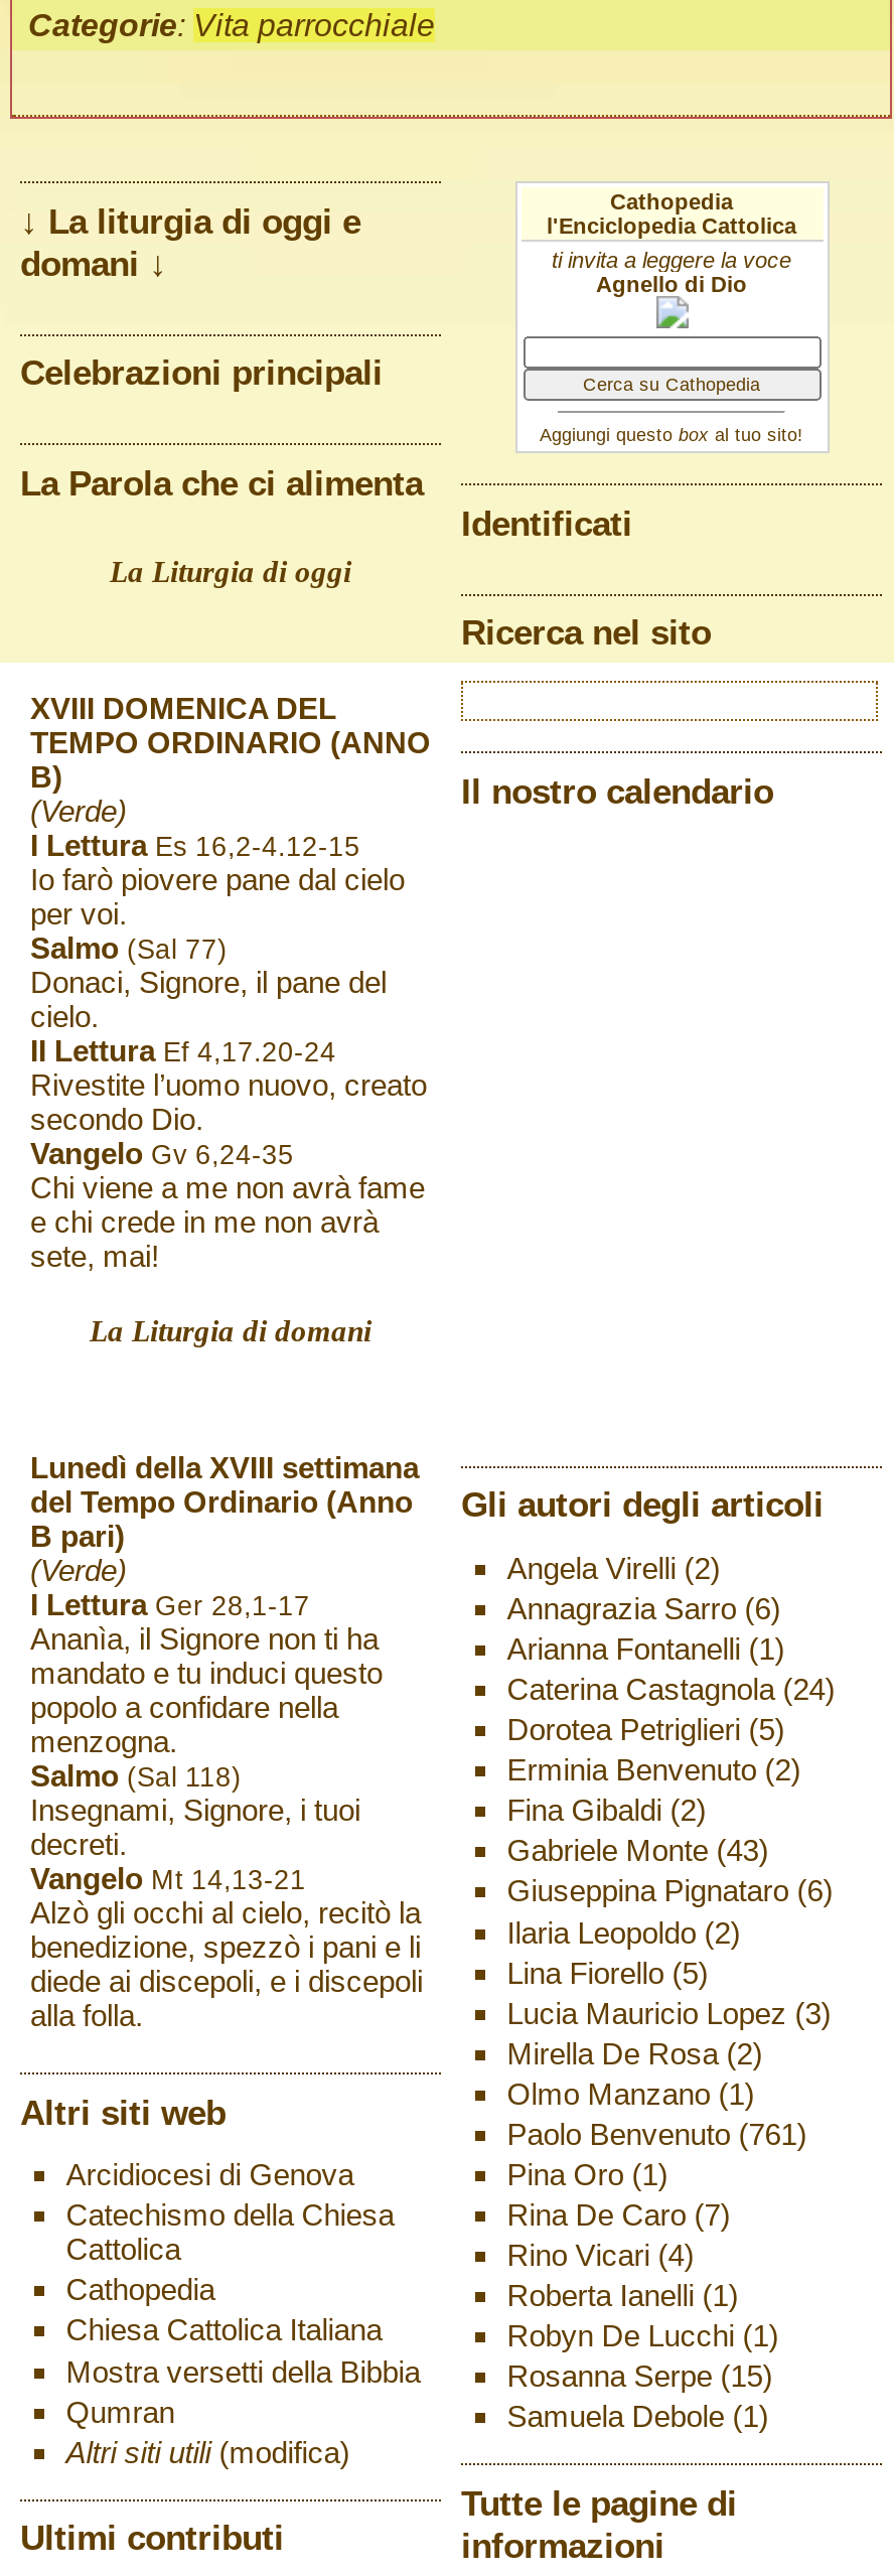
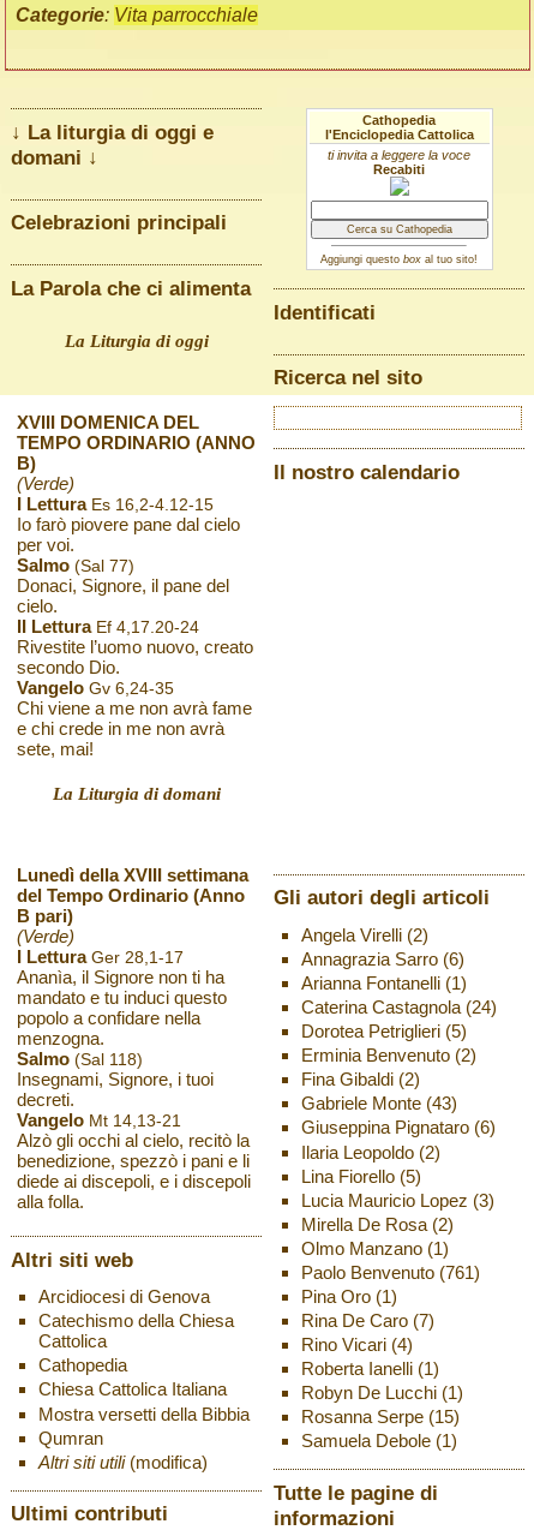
- Agnello di Dio
+ Recabiti
